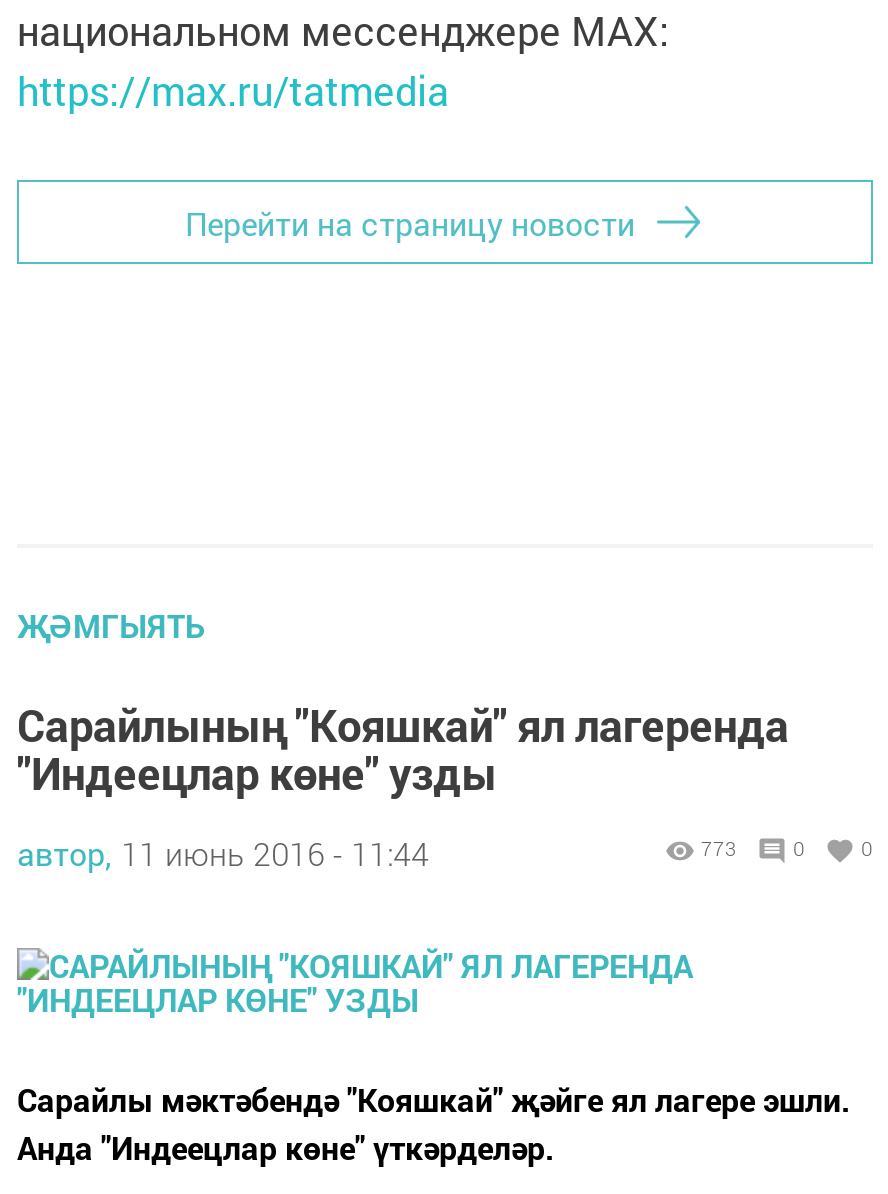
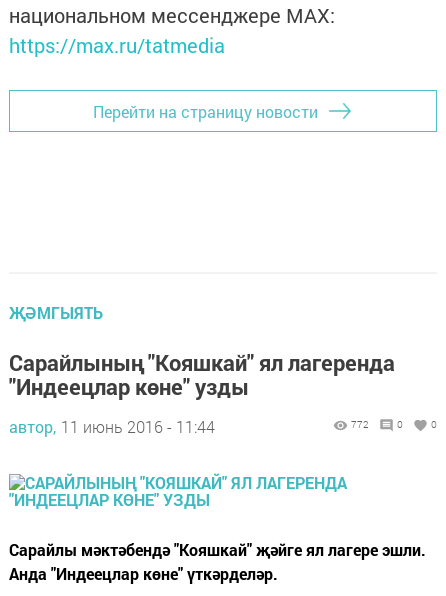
- 773
+ 772
